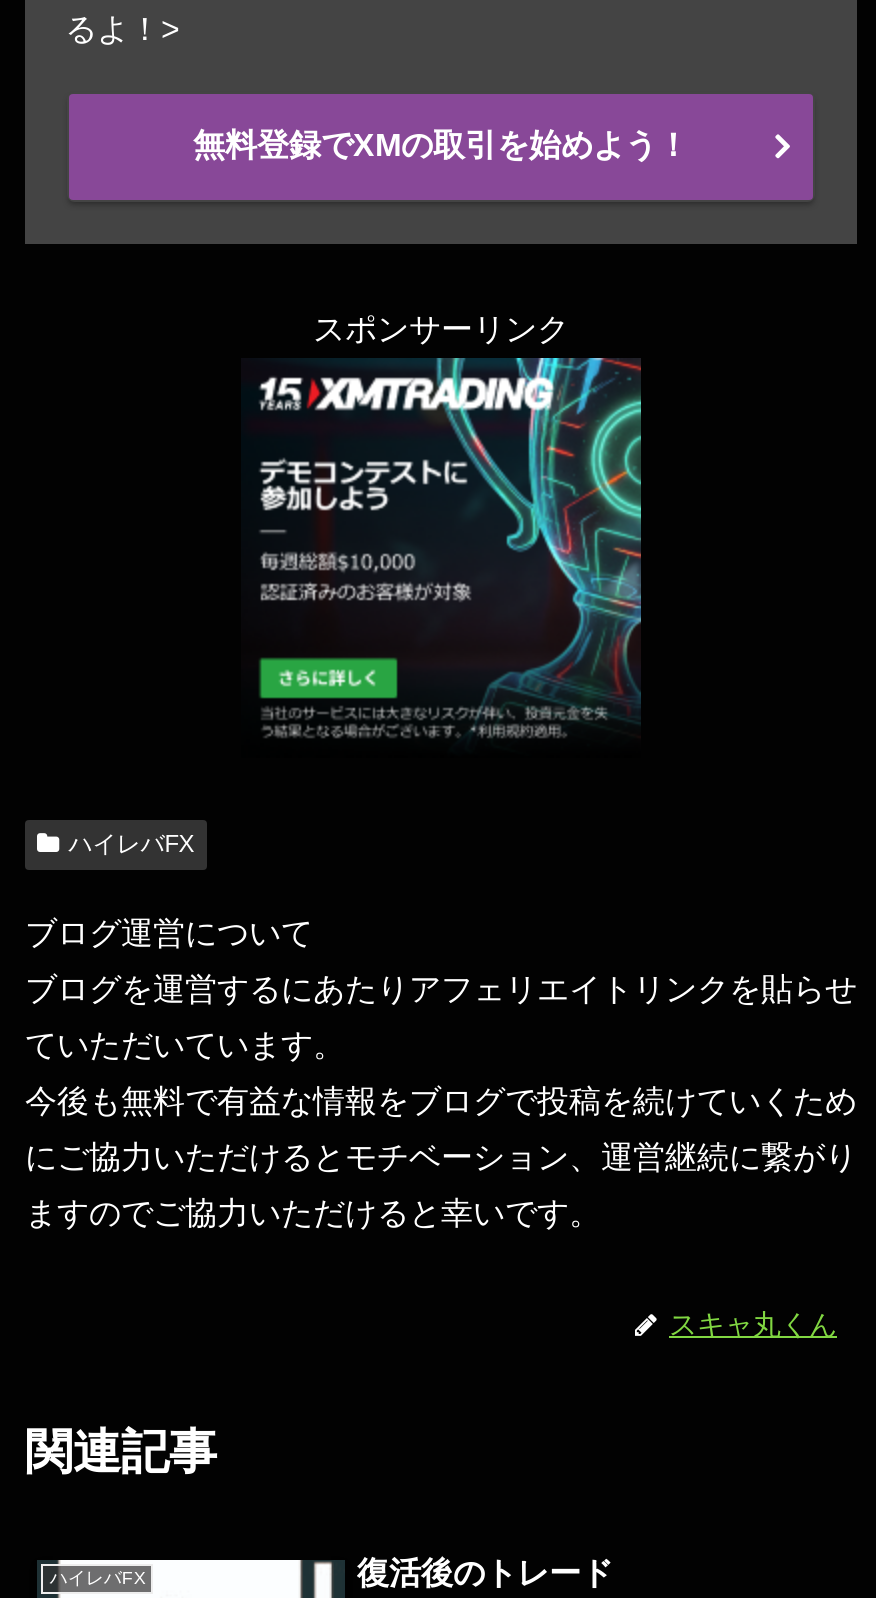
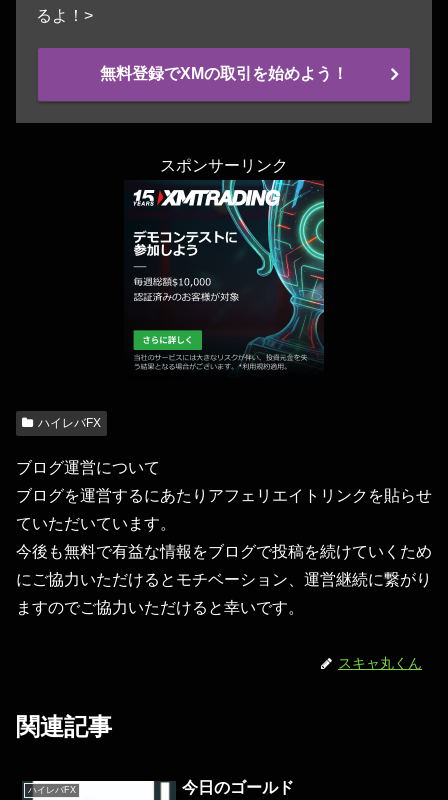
- 復活後のトレード
+ 今日のゴールド
